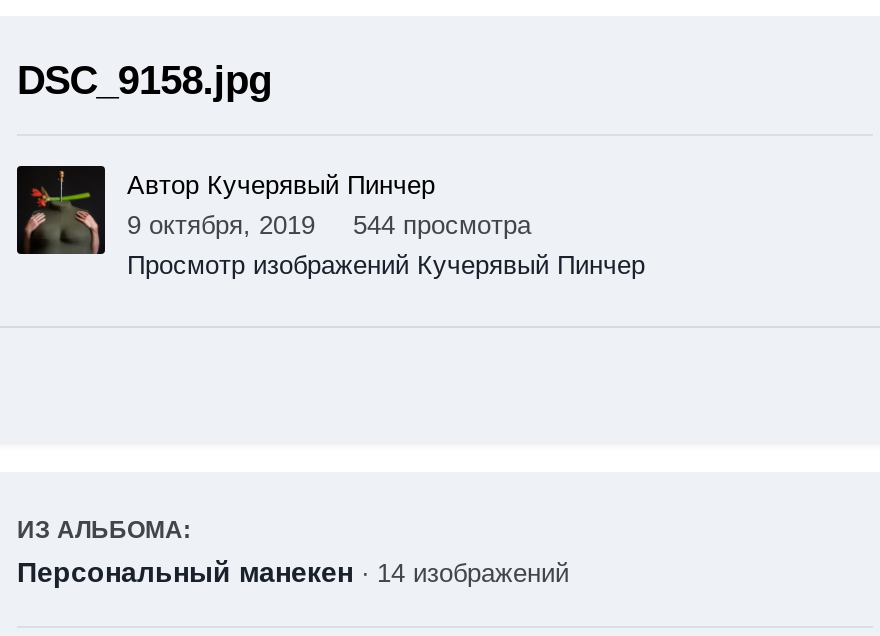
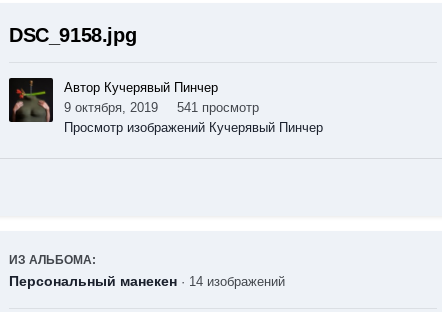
- 9 октября, 2019 544 просмотра
+ 9 октября, 2019 541 просмотр
